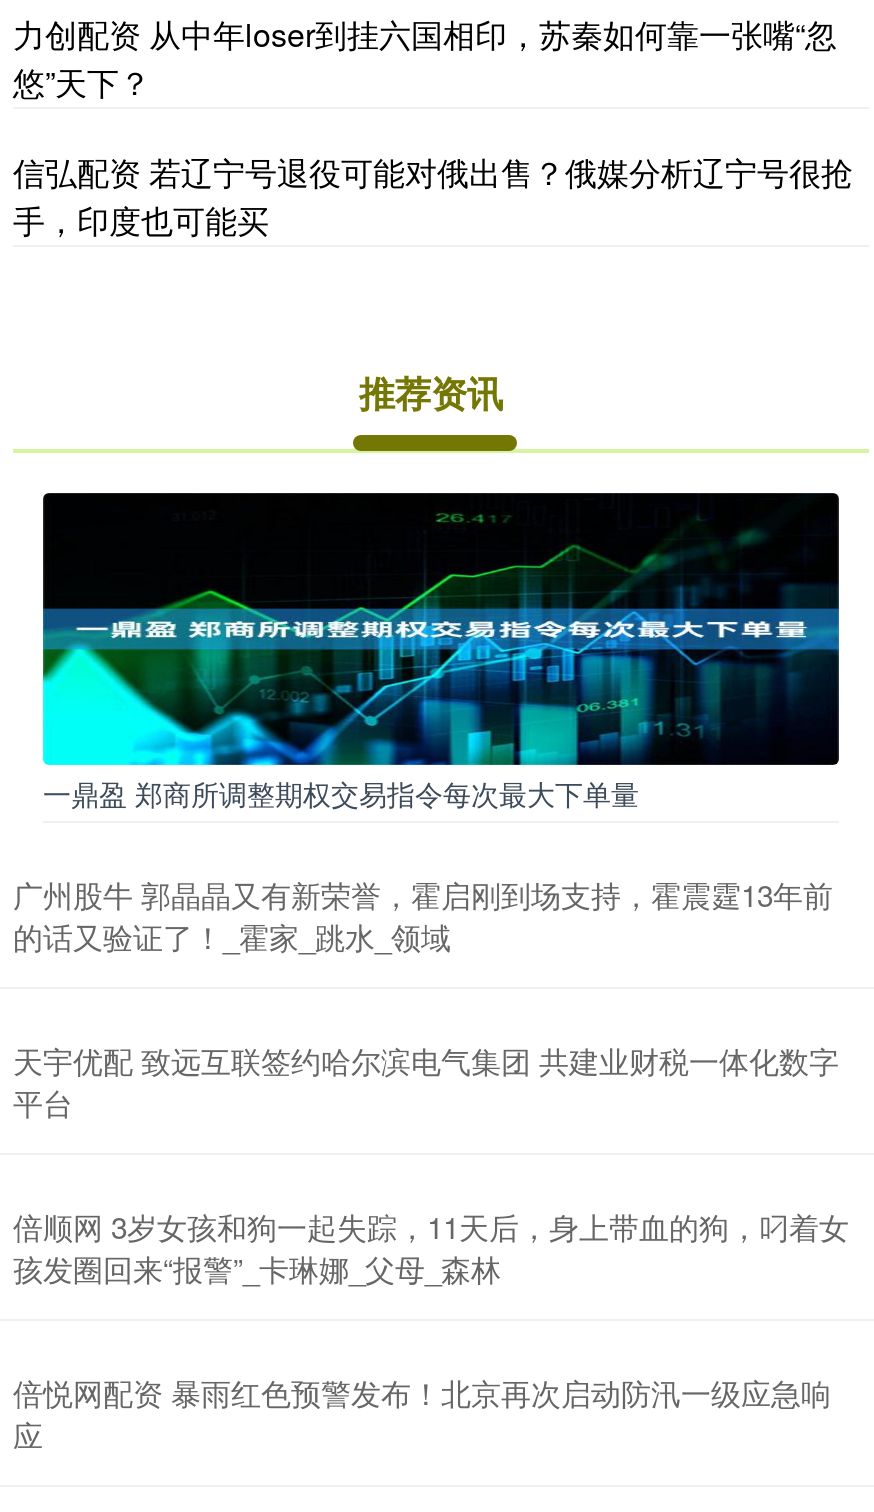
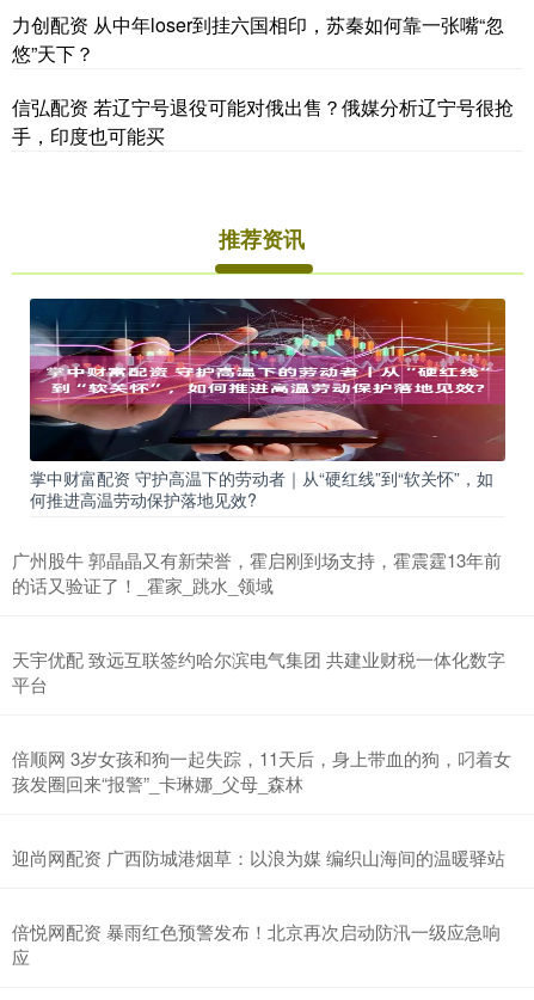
- [image]
- 一鼎盈 郑商所调整期权交易指令每次最大下单量
+ [image]
+ 掌中财富配资 守护高温下的劳动者｜从“硬红线”到“软关怀”，如
+ 何推进高温劳动保护落地见效?

+ 迎尚网配资 广西防城港烟草：以浪为媒 编织山海间的温暖驿站
